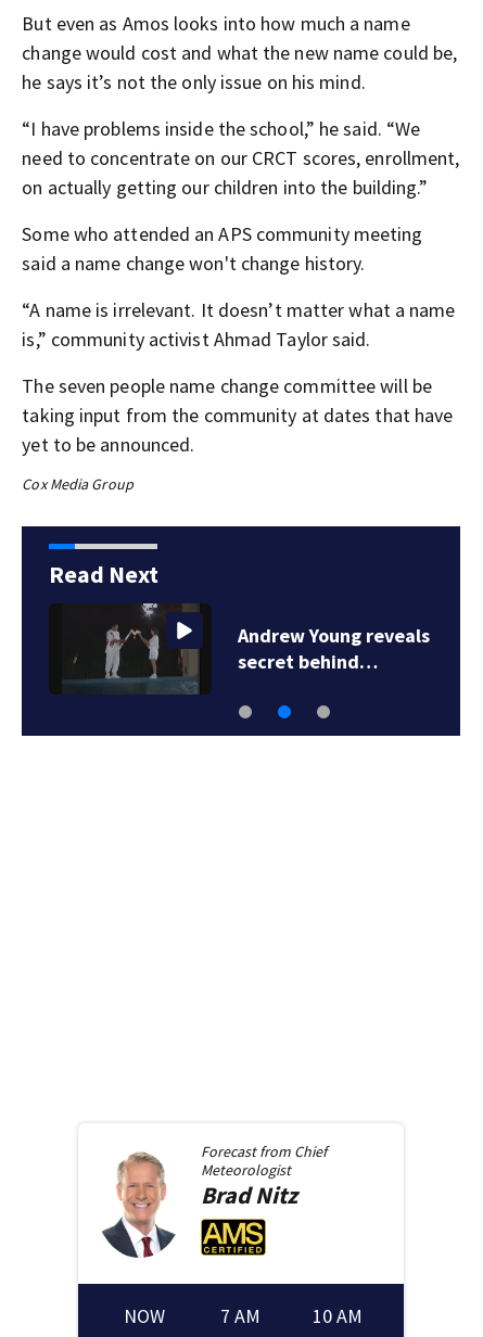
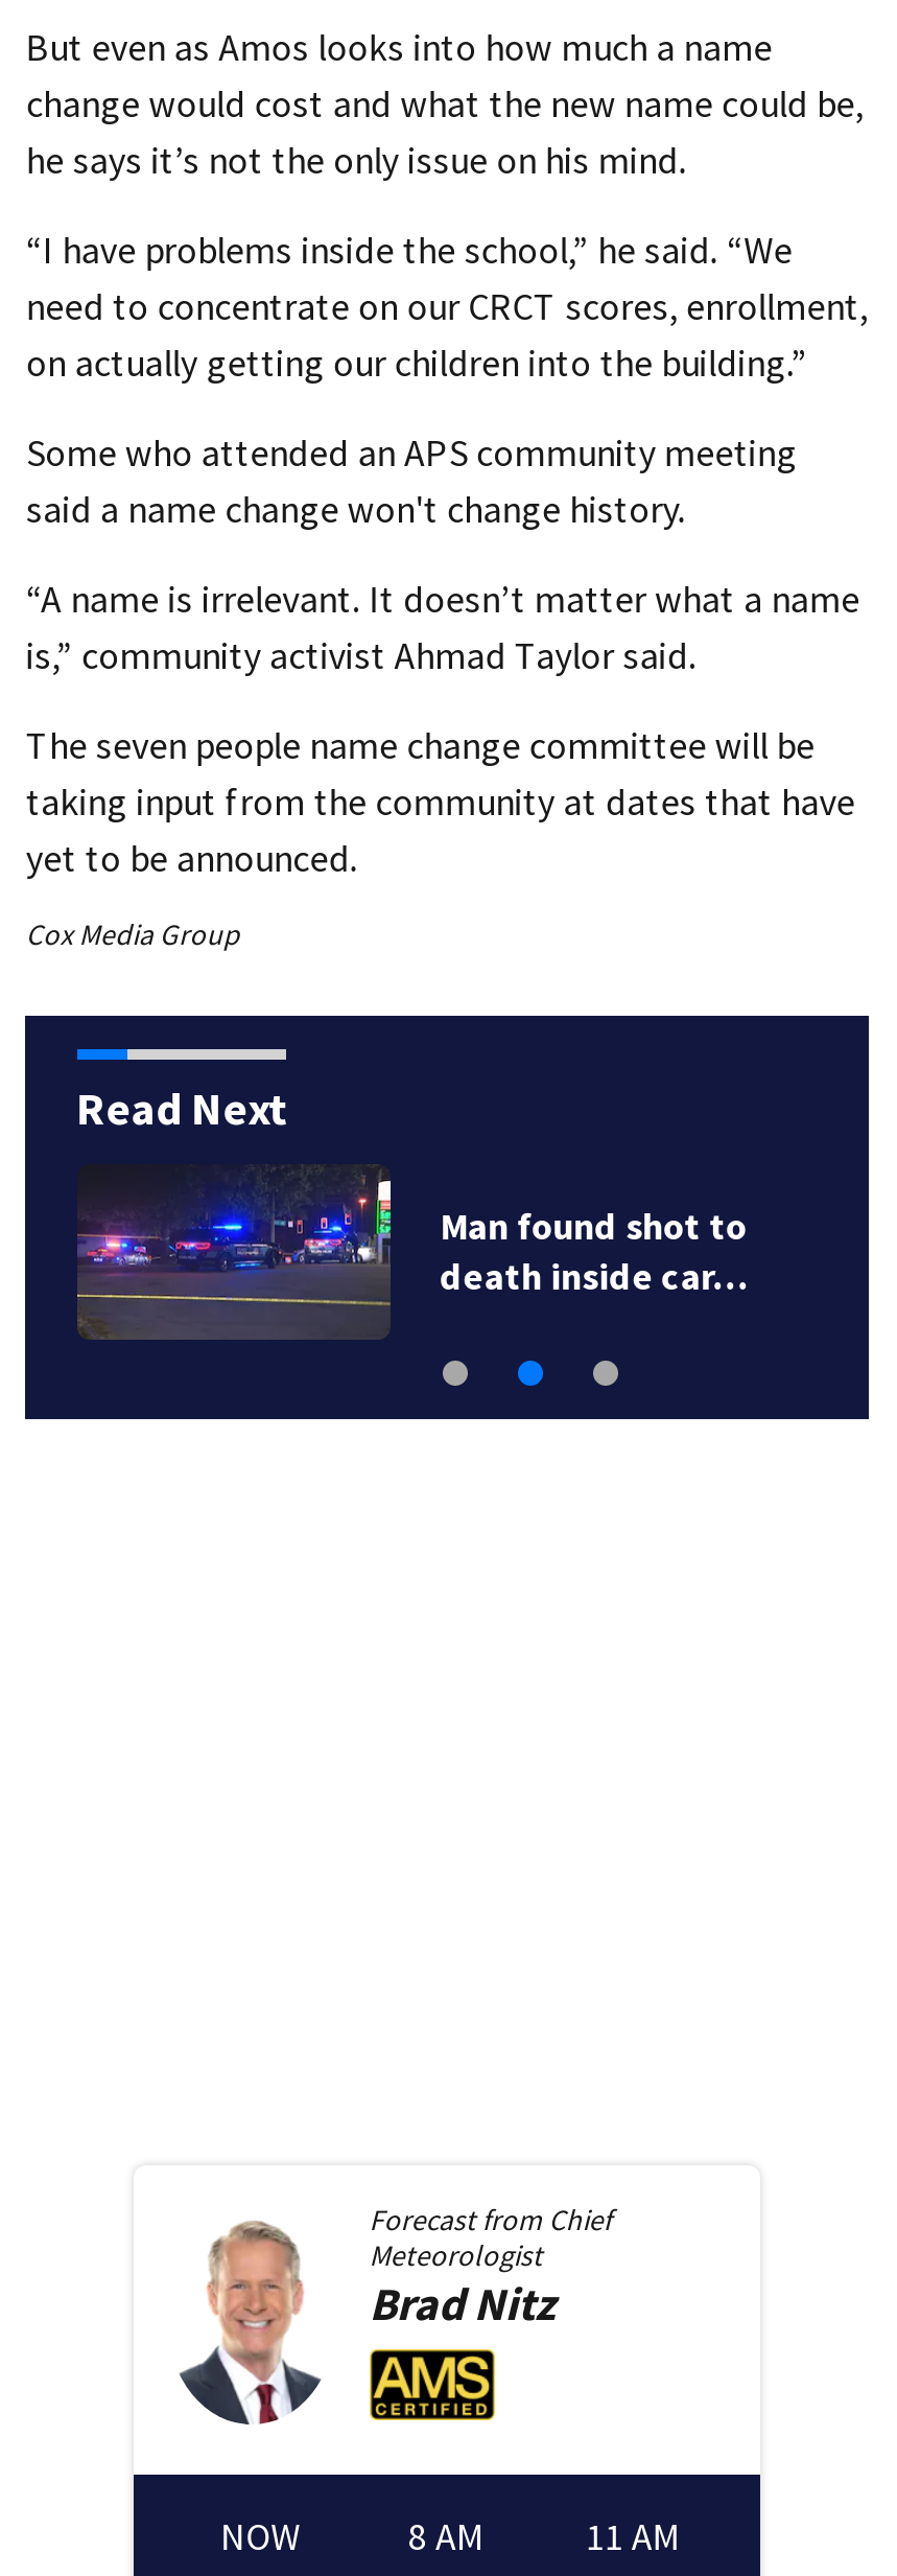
- [image]
- Andrew Young reveals
- secret behind…
+ [image]
+ Man found shot to
+ death inside car…

- 7 AM
+ 8 AM

- 10 AM
+ 11 AM
